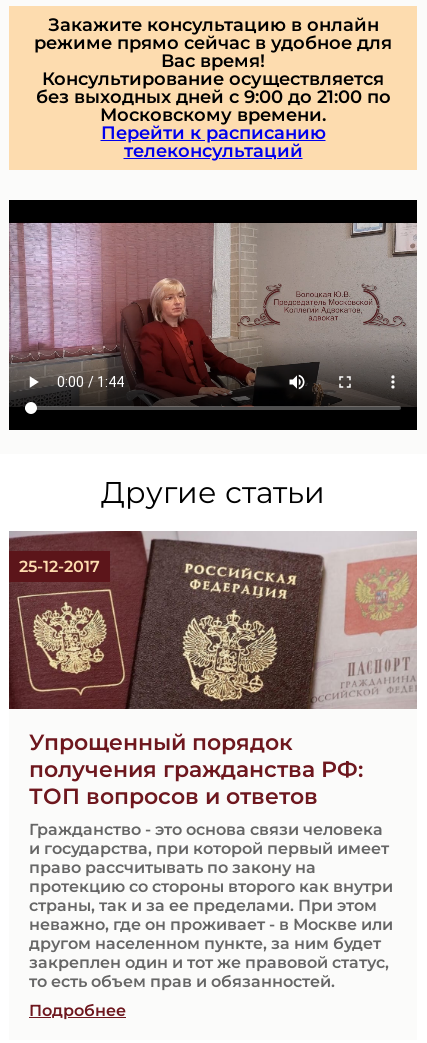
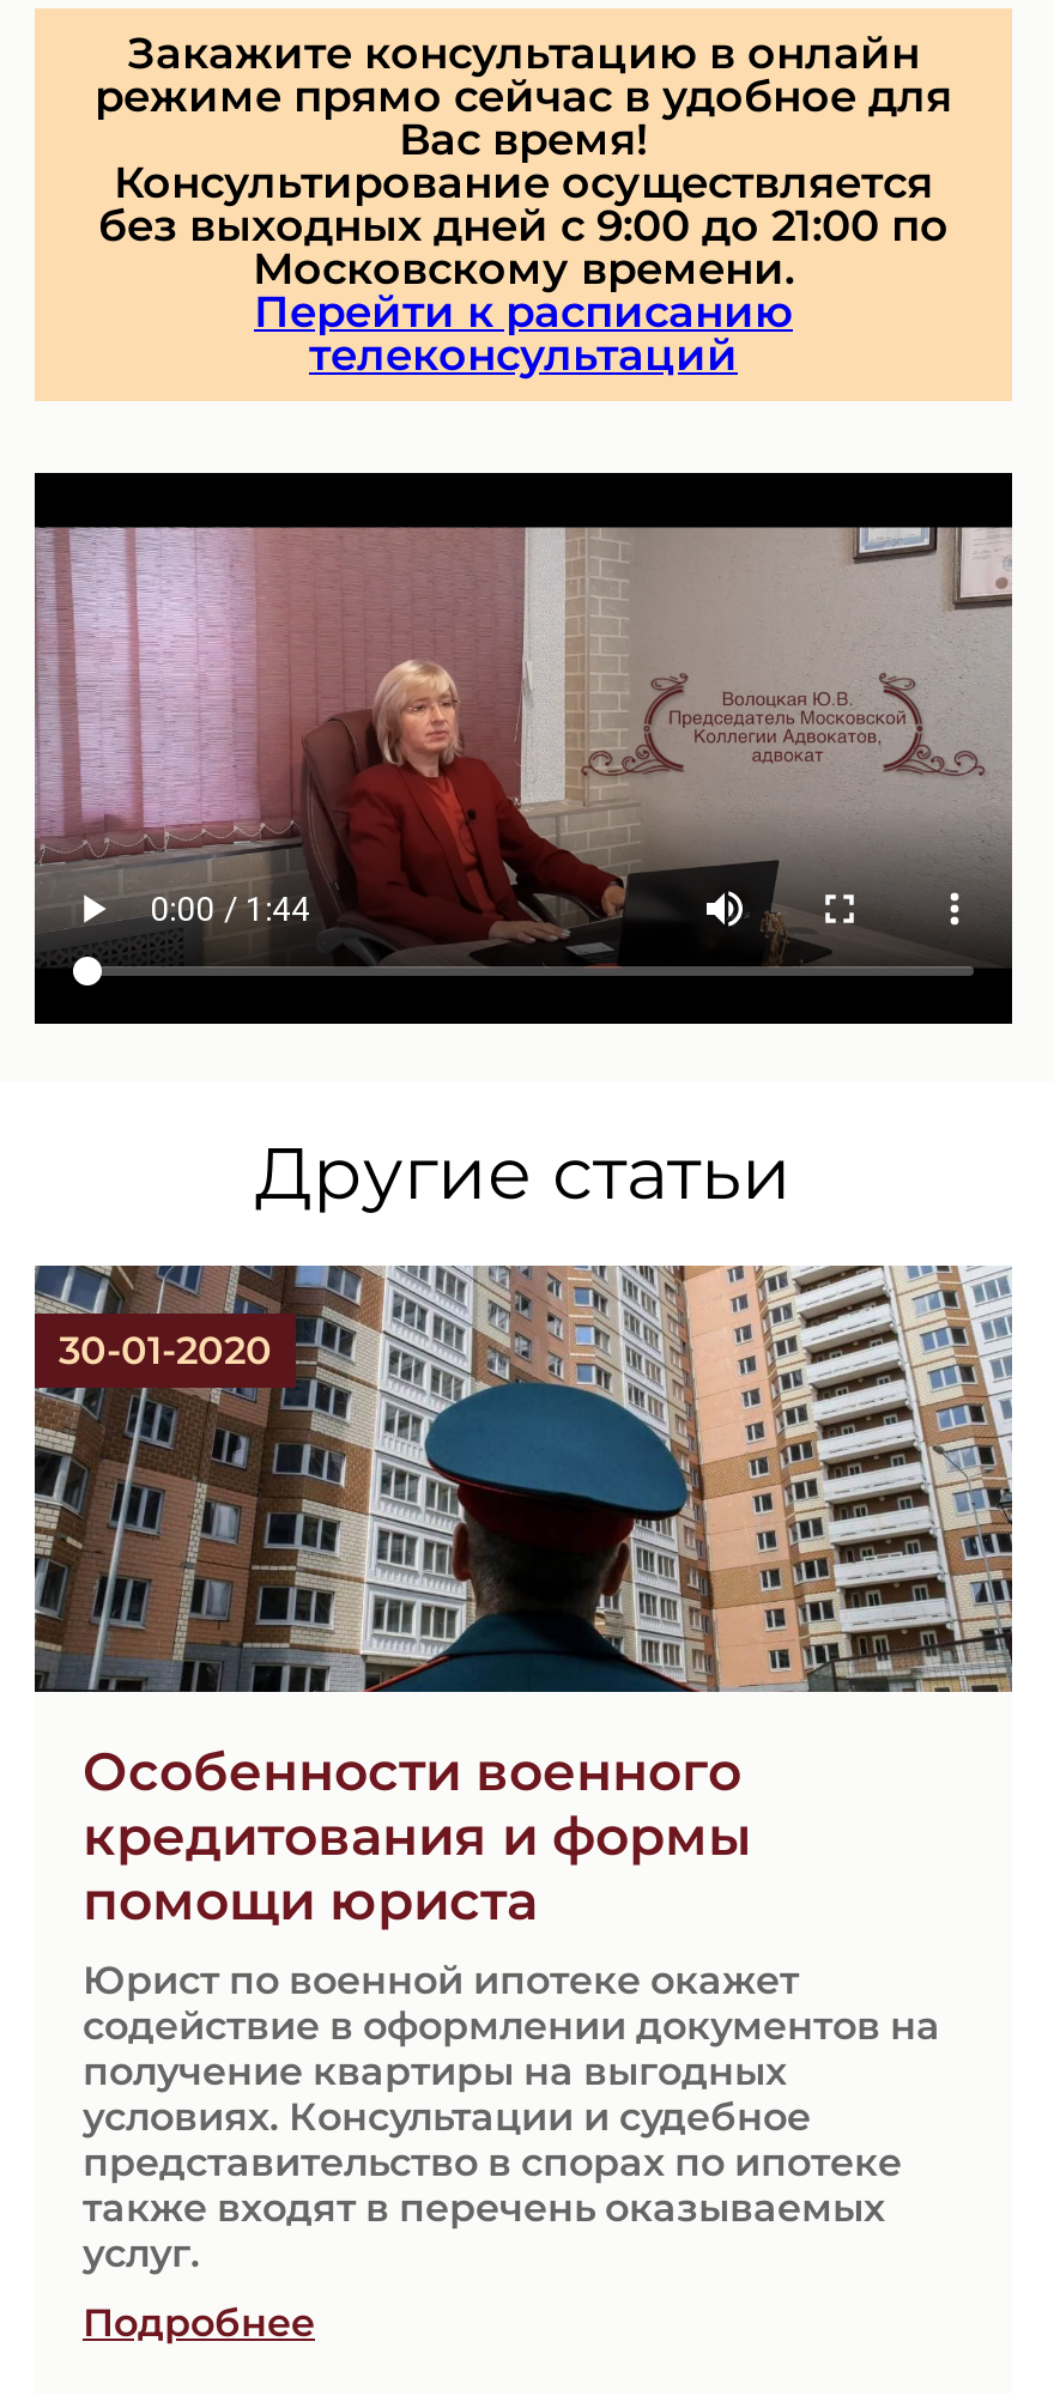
- [image]
- 25-12-2017
+ [image]
+ 30-01-2020

- Упрощенный порядок
- получения гражданства РФ:
- ТОП вопросов и ответов
- Гражданство - это основа связи человека
- и государства, при которой первый имеет
- право рассчитывать по закону на
- протекцию со стороны второго как внутри
- страны, так и за ее пределами. При этом
- неважно, где он проживает - в Москве или
- другом населенном пункте, за ним будет
- закреплен один и тот же правовой статус,
- то есть объем прав и обязанностей.
+ Особенности военного
+ кредитования и формы
+ помощи юриста
+ Юрист по военной ипотеке окажет
+ содействие в оформлении документов на
+ получение квартиры на выгодных
+ условиях. Консультации и судебное
+ представительство в спорах по ипотеке
+ также входят в перечень оказываемых
+ услуг.
